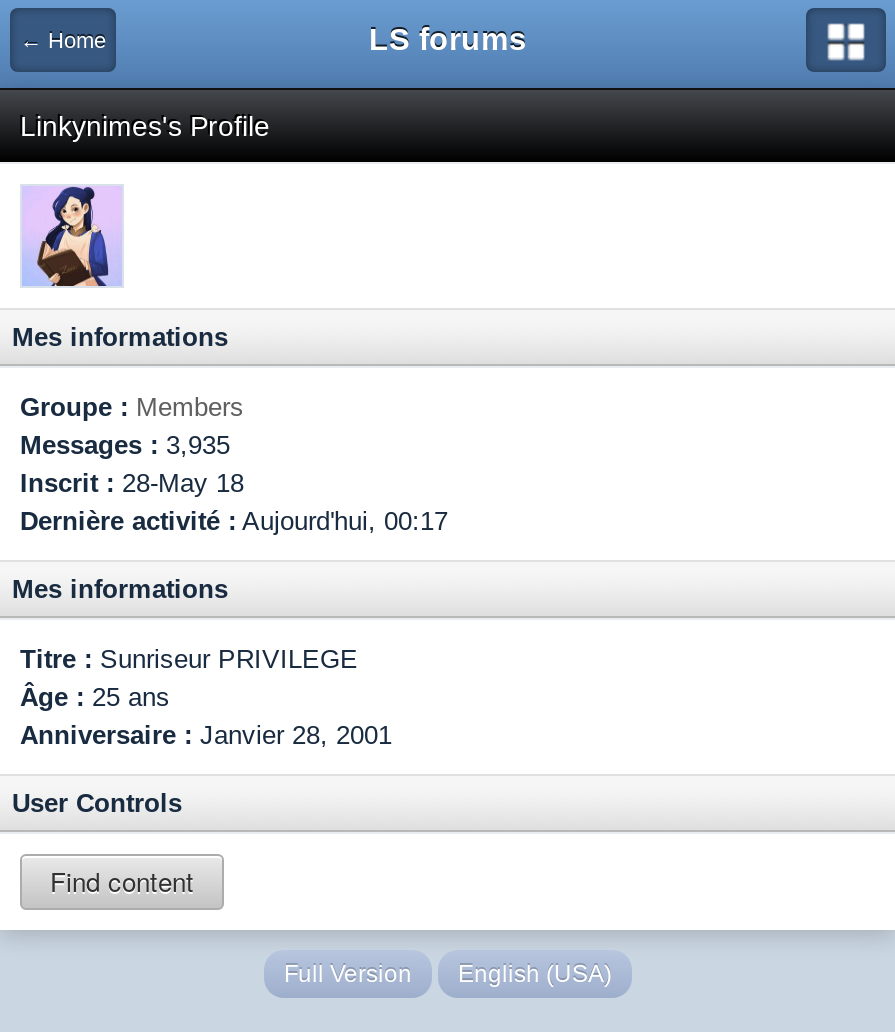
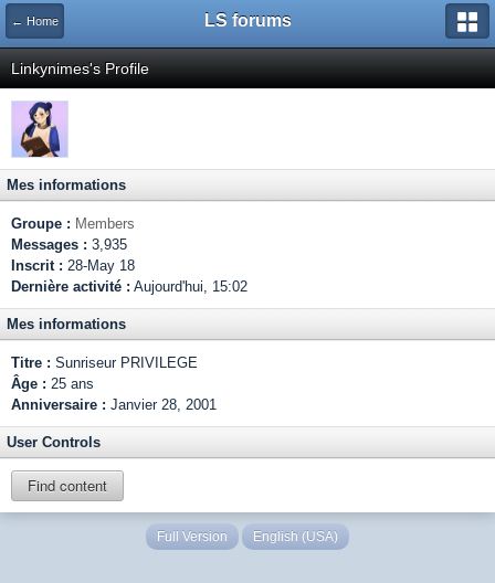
- Dernière activité : Aujourd'hui, 00:17
+ Dernière activité : Aujourd'hui, 15:02
